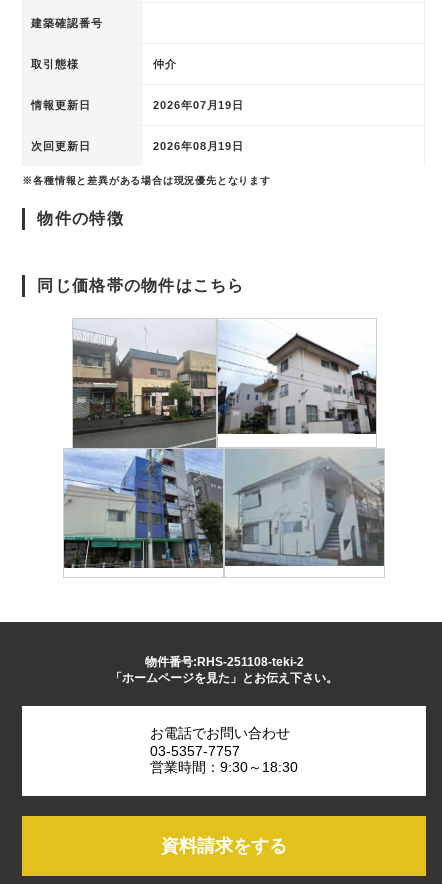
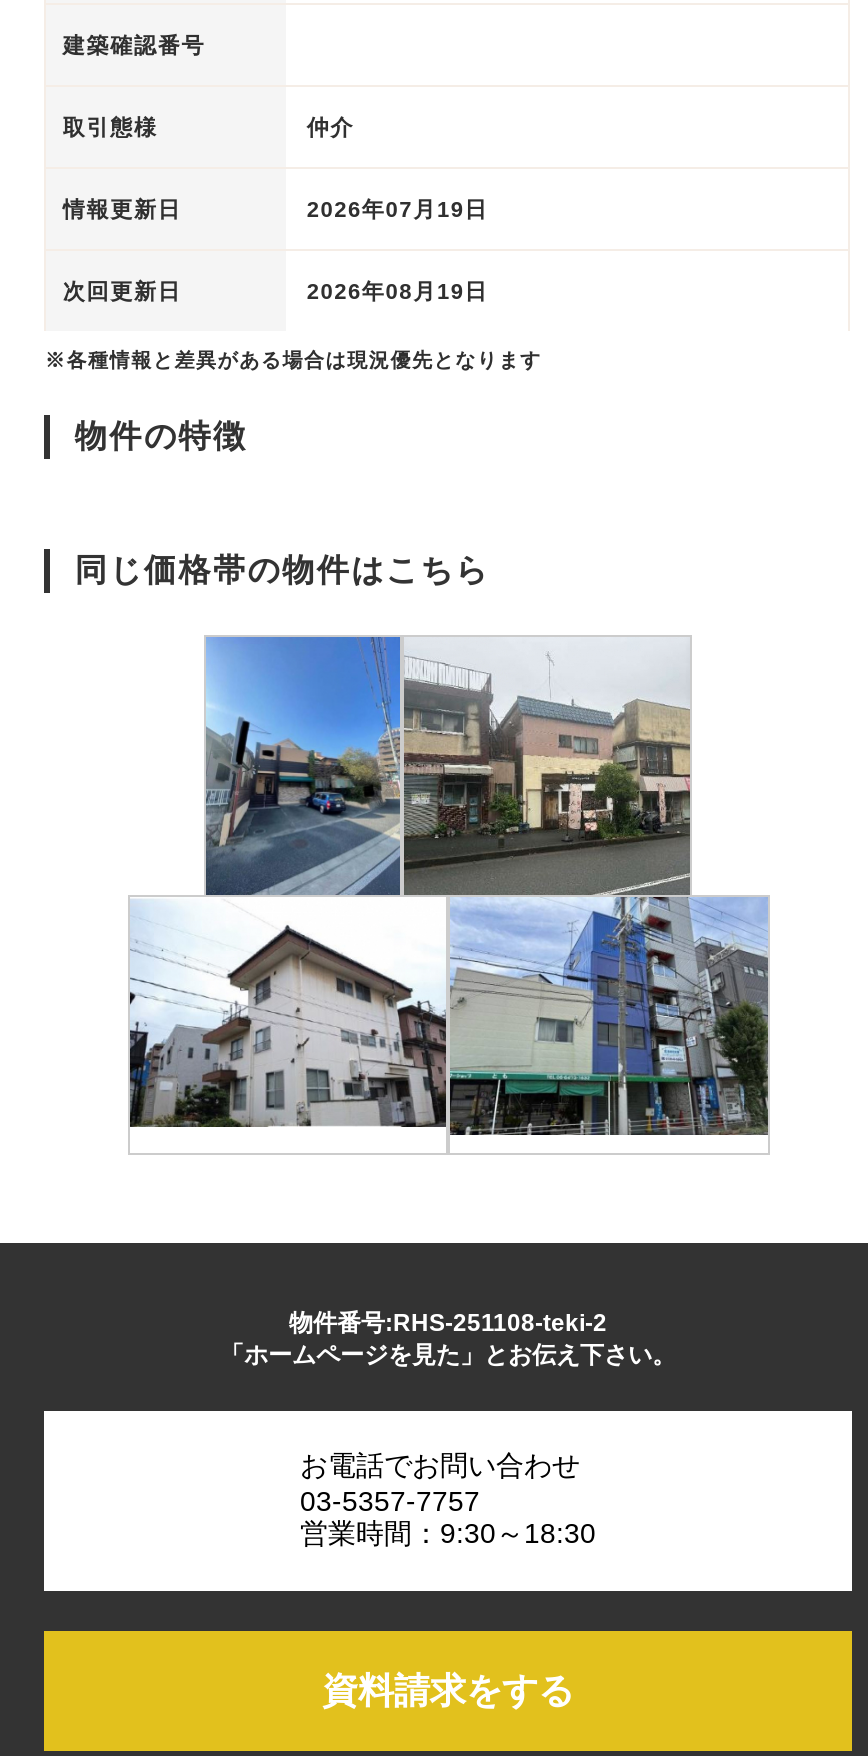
- [image]
+ [image]
